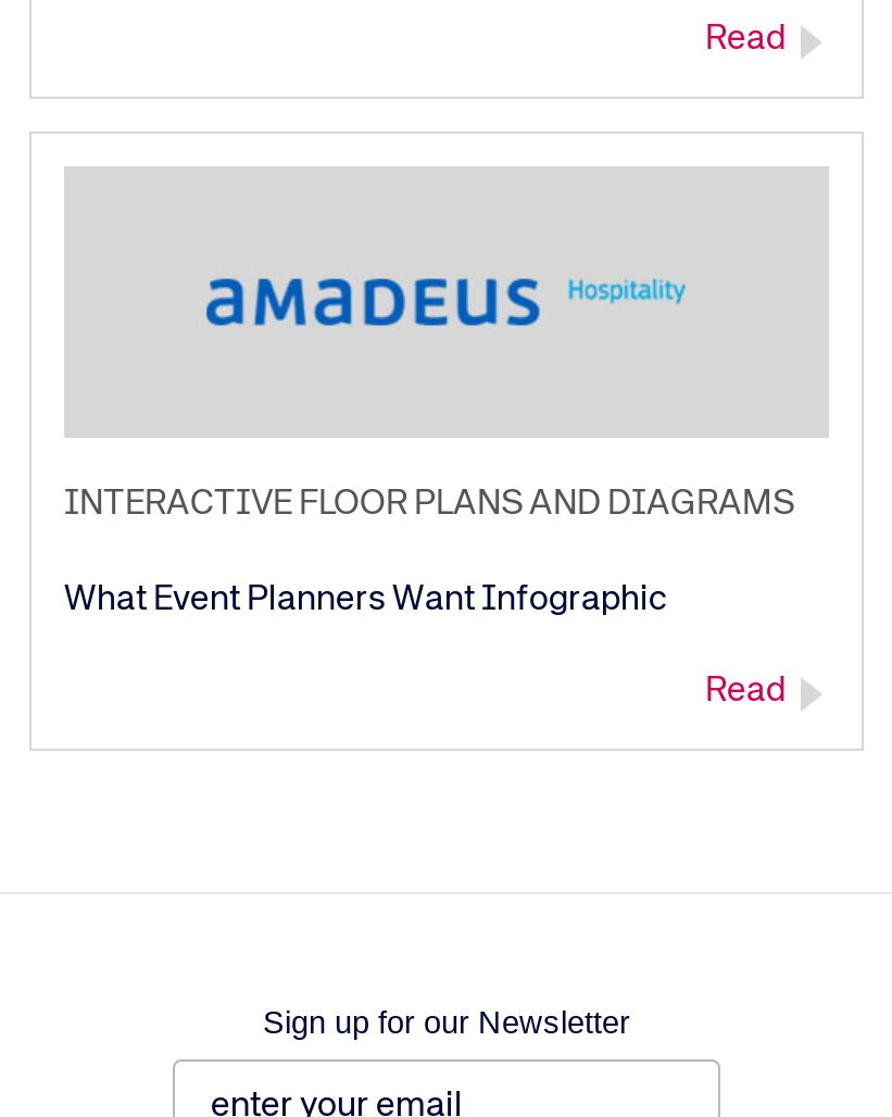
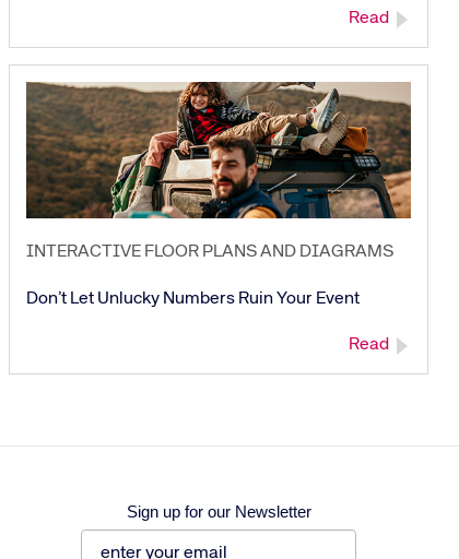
- [image]
+ [image]

- What Event Planners Want Infographic
+ Don’t Let Unlucky Numbers Ruin Your Event
